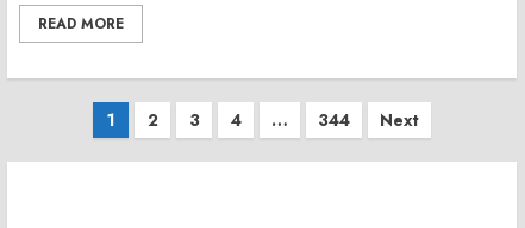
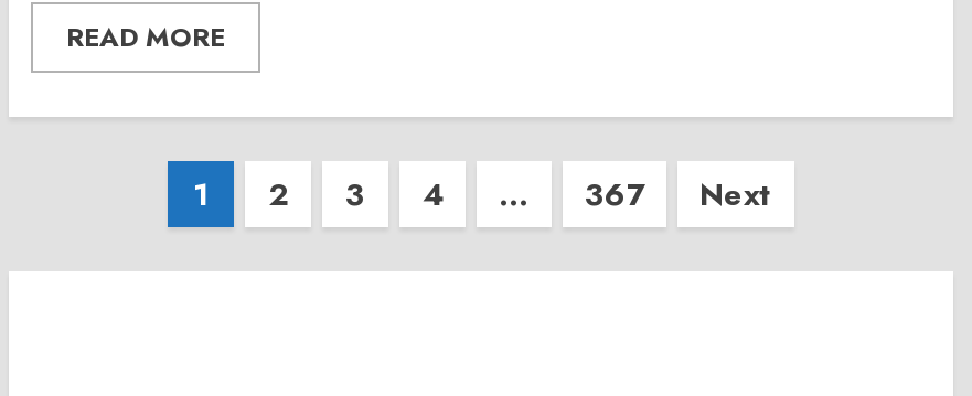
- 344
+ 367
